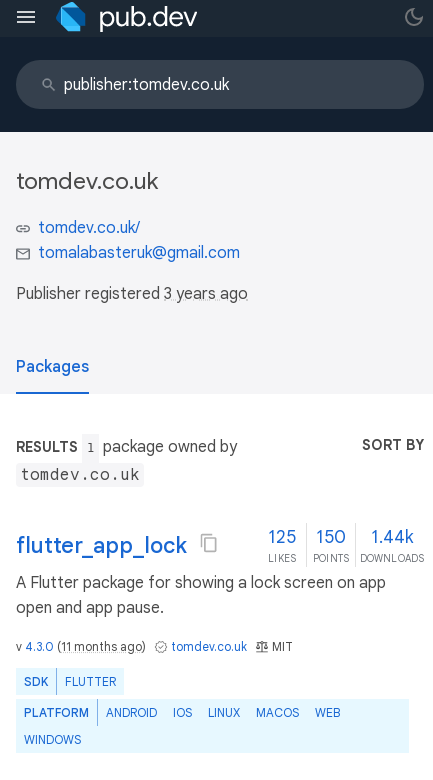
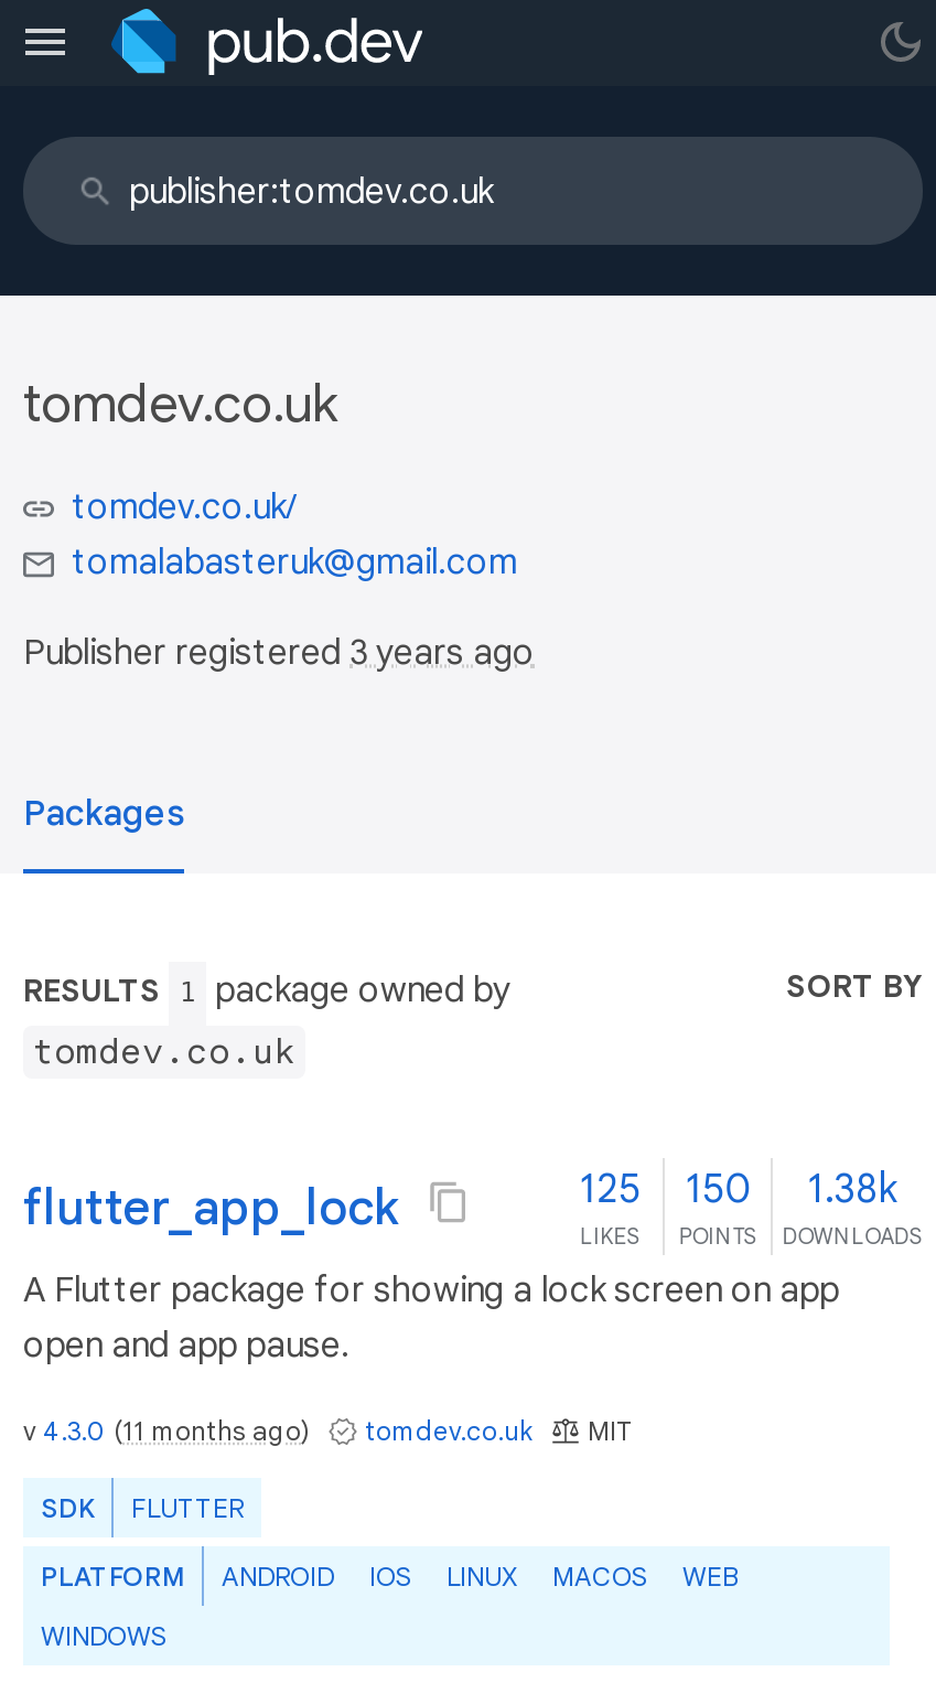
- 125 150 1.44k
+ 125 150 1.38k
